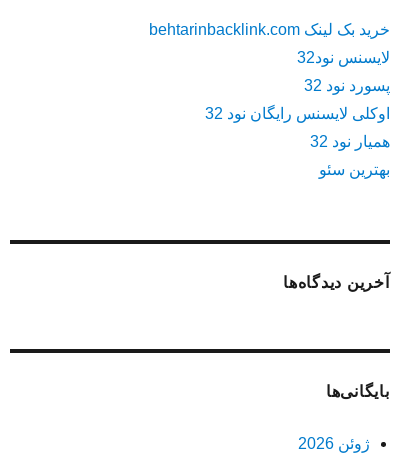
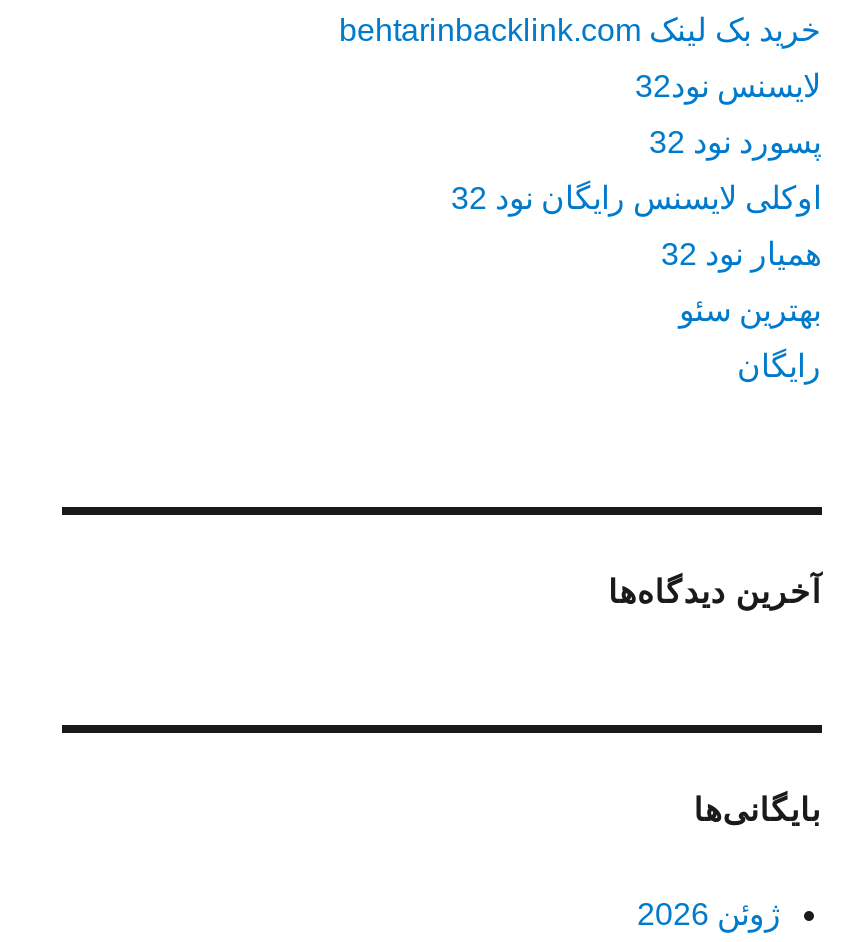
+ رایگان
